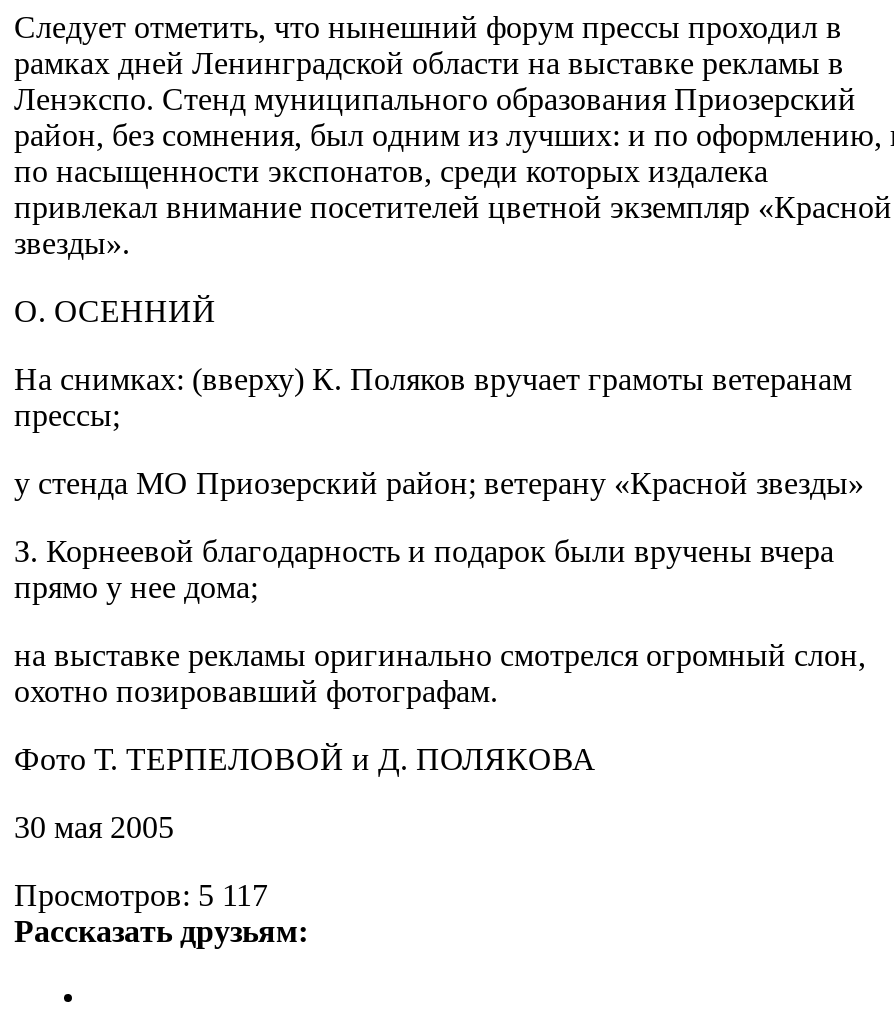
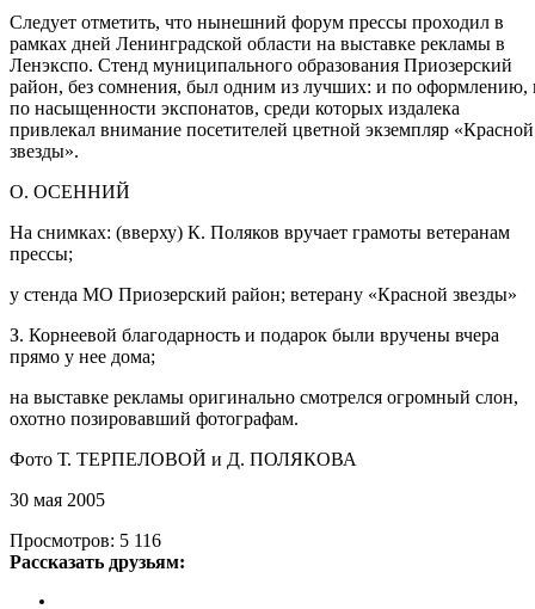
- Просмотров: 5 117
+ Просмотров: 5 116
